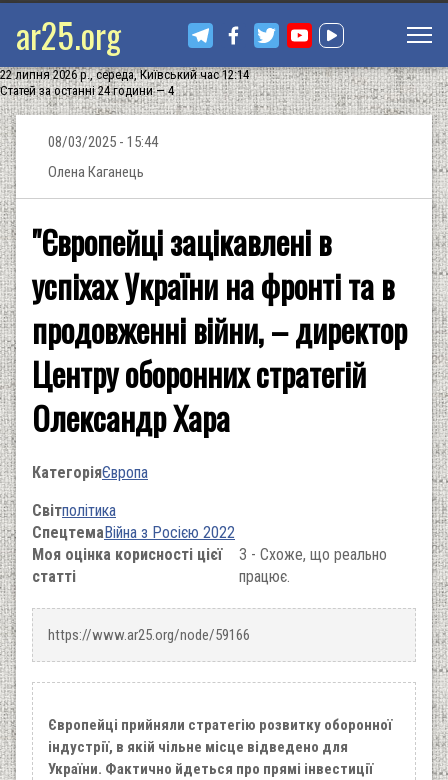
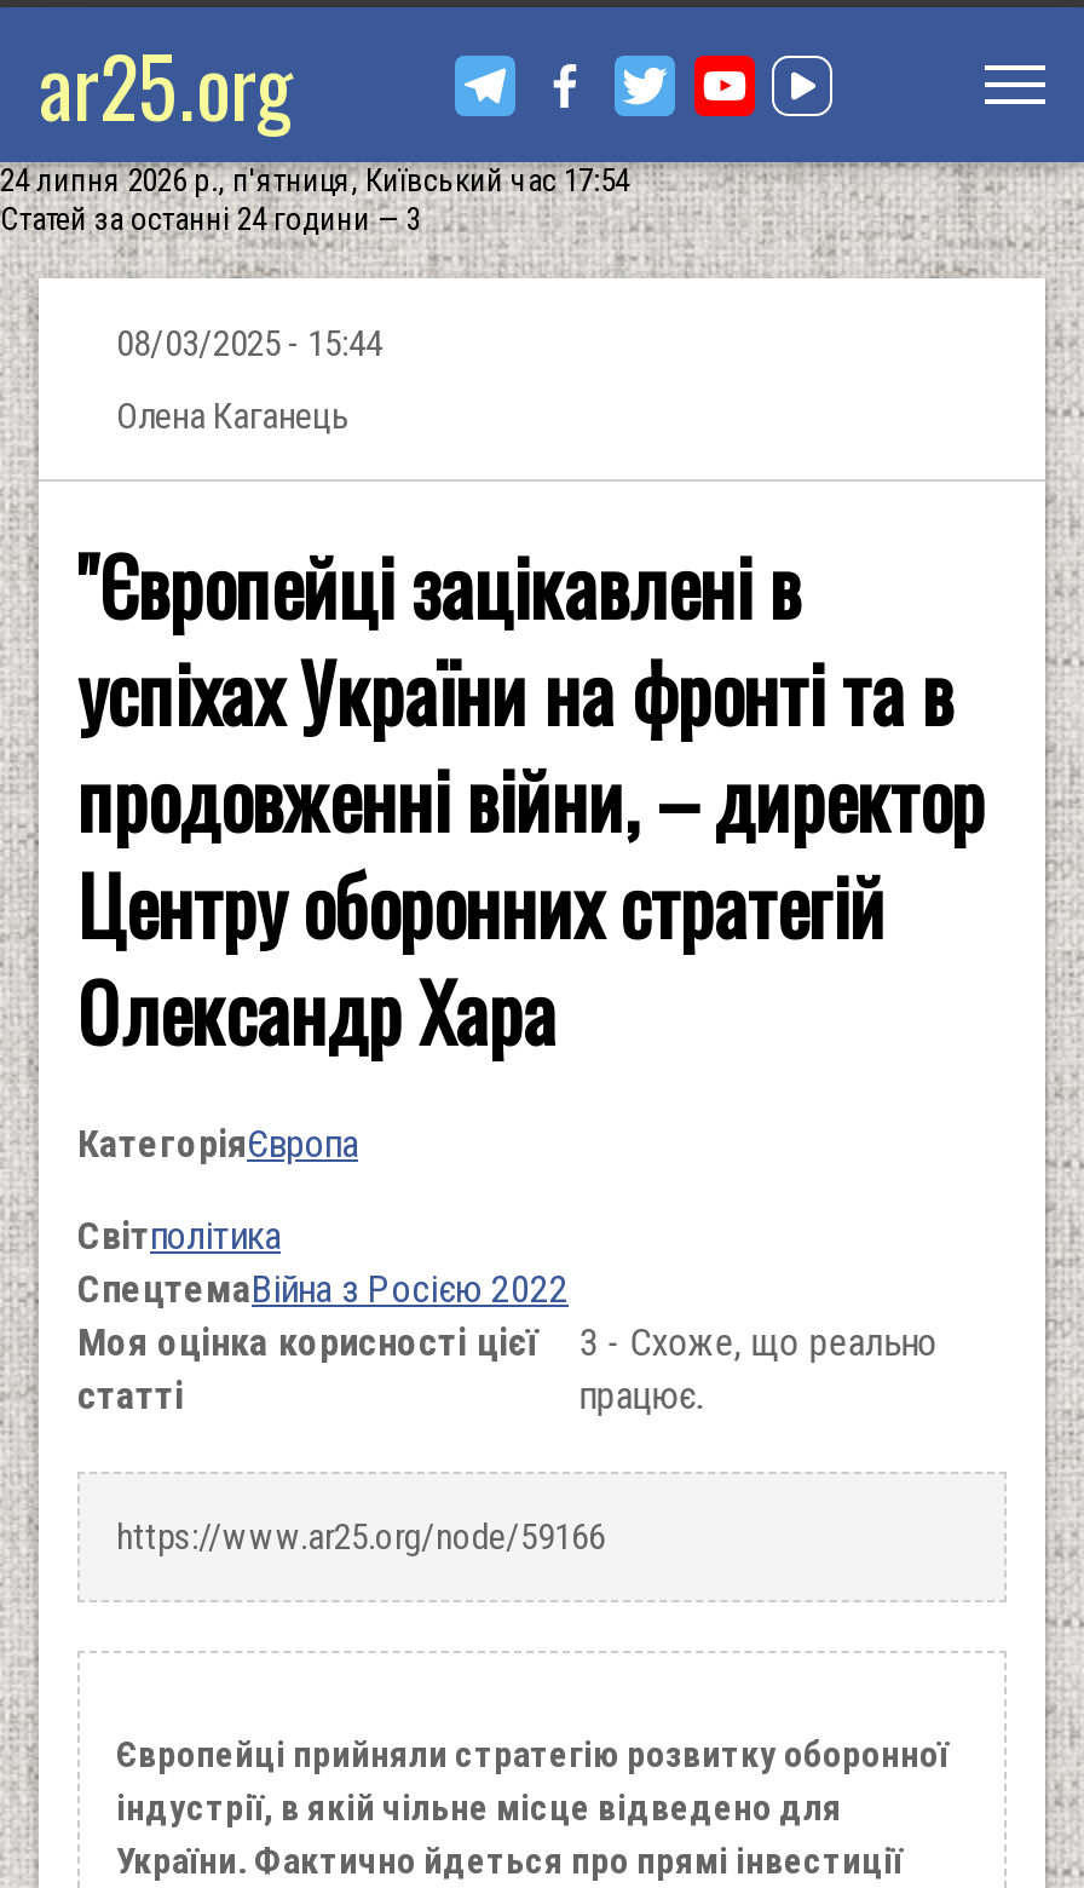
- 22 липня 2026 р., середа, Київський час 12:14
+ 24 липня 2026 р., п'ятниця, Київський час 17:54

- Статей за останні 24 години — 4
+ Статей за останні 24 години — 3
